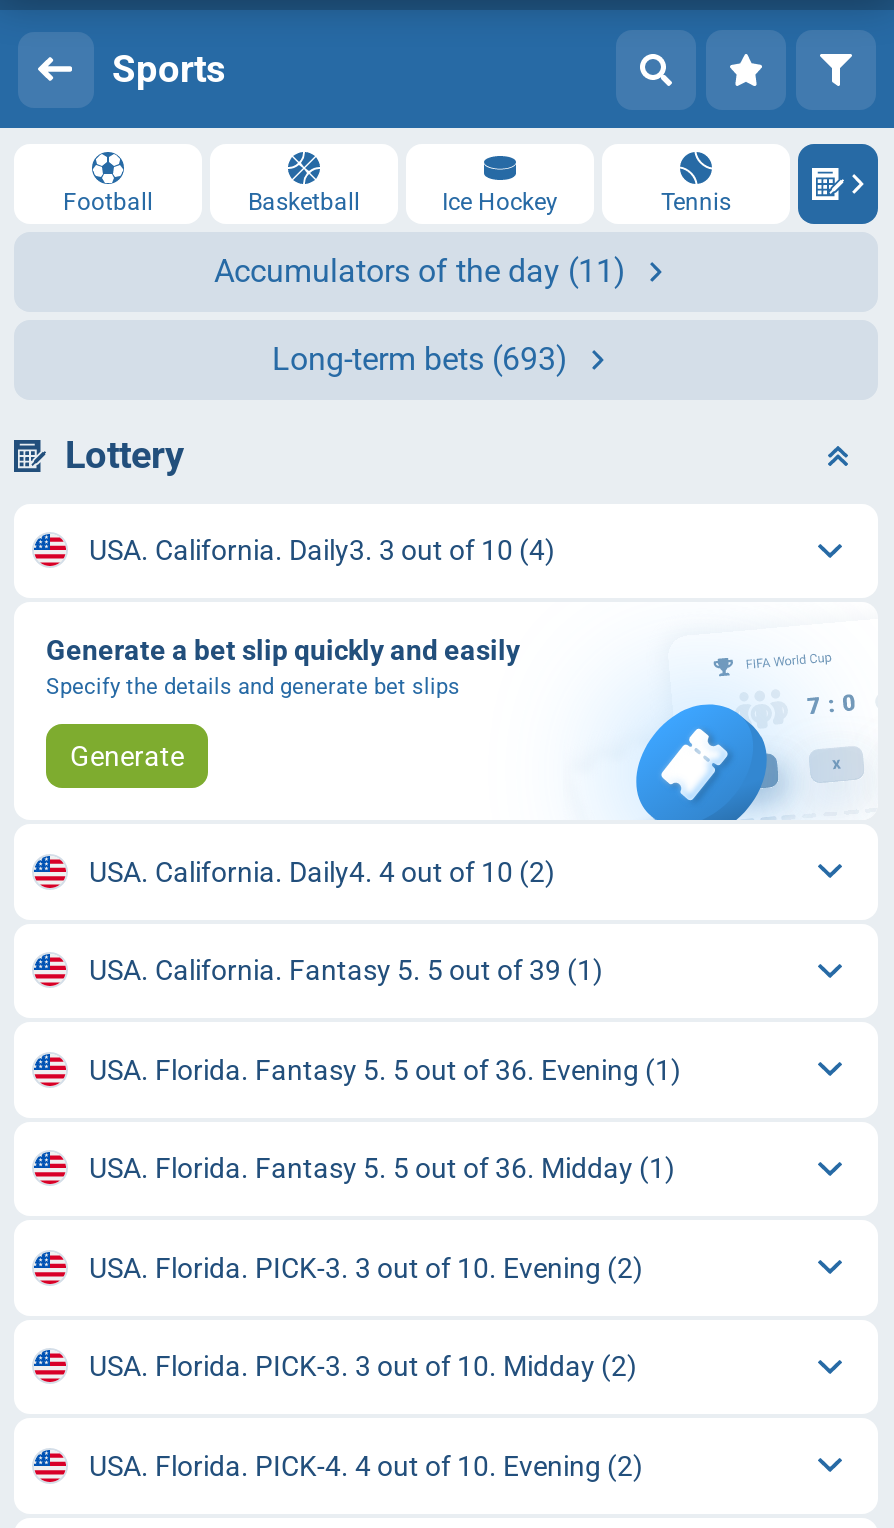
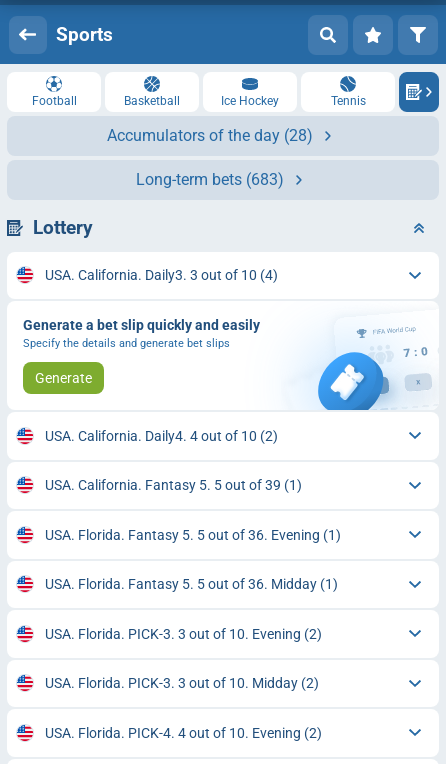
- Accumulators of the day (11)
+ Accumulators of the day (28)

- Long-term bets (693)
+ Long-term bets (683)
